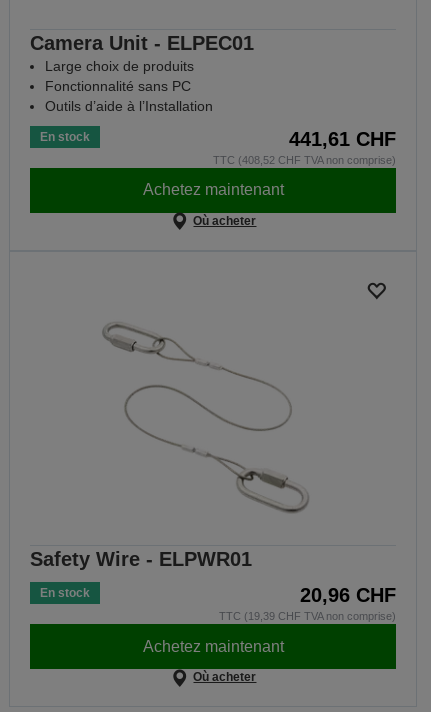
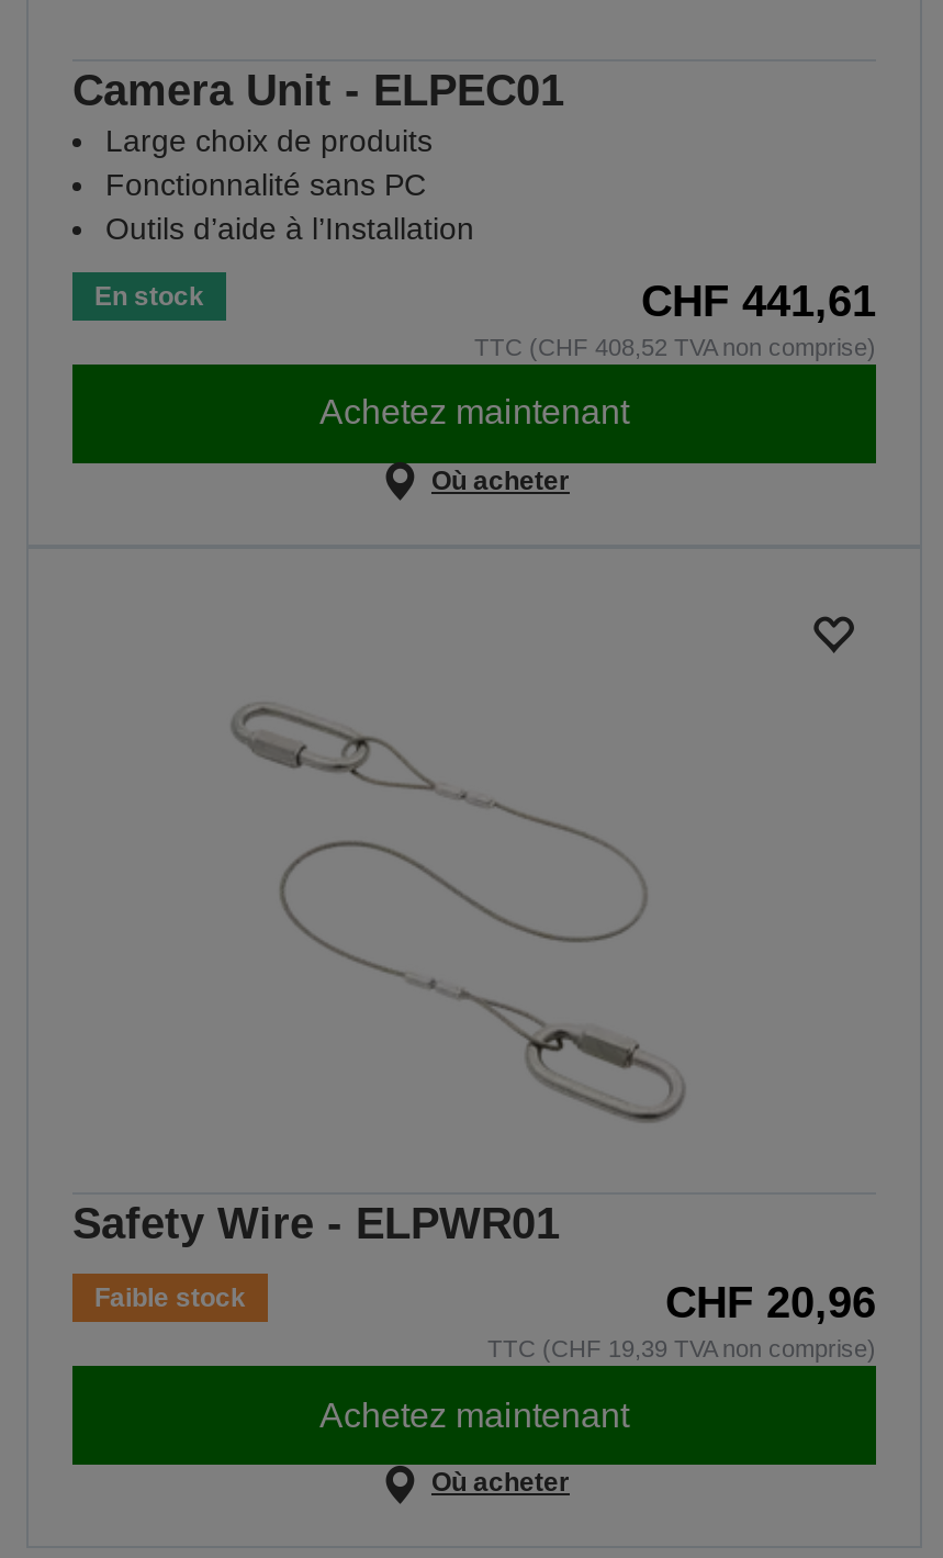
- 441,61 CHF
- TTC (408,52 CHF TVA non comprise)
+ CHF 441,61
+ TTC (CHF 408,52 TVA non comprise)

- En stock
- 20,96 CHF
- TTC (19,39 CHF TVA non comprise)
+ Faible stock
+ CHF 20,96
+ TTC (CHF 19,39 TVA non comprise)
